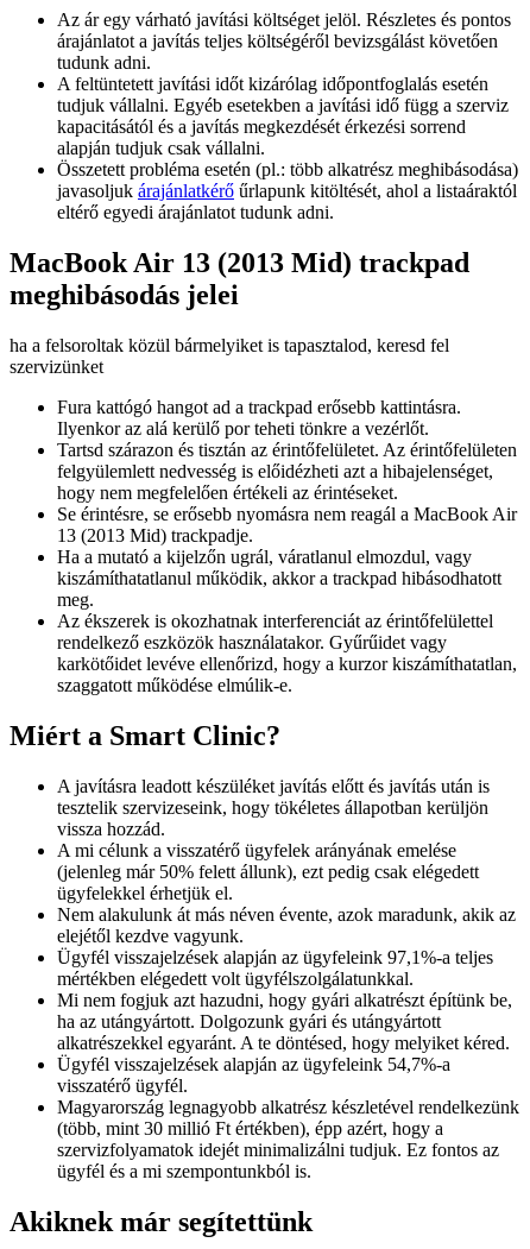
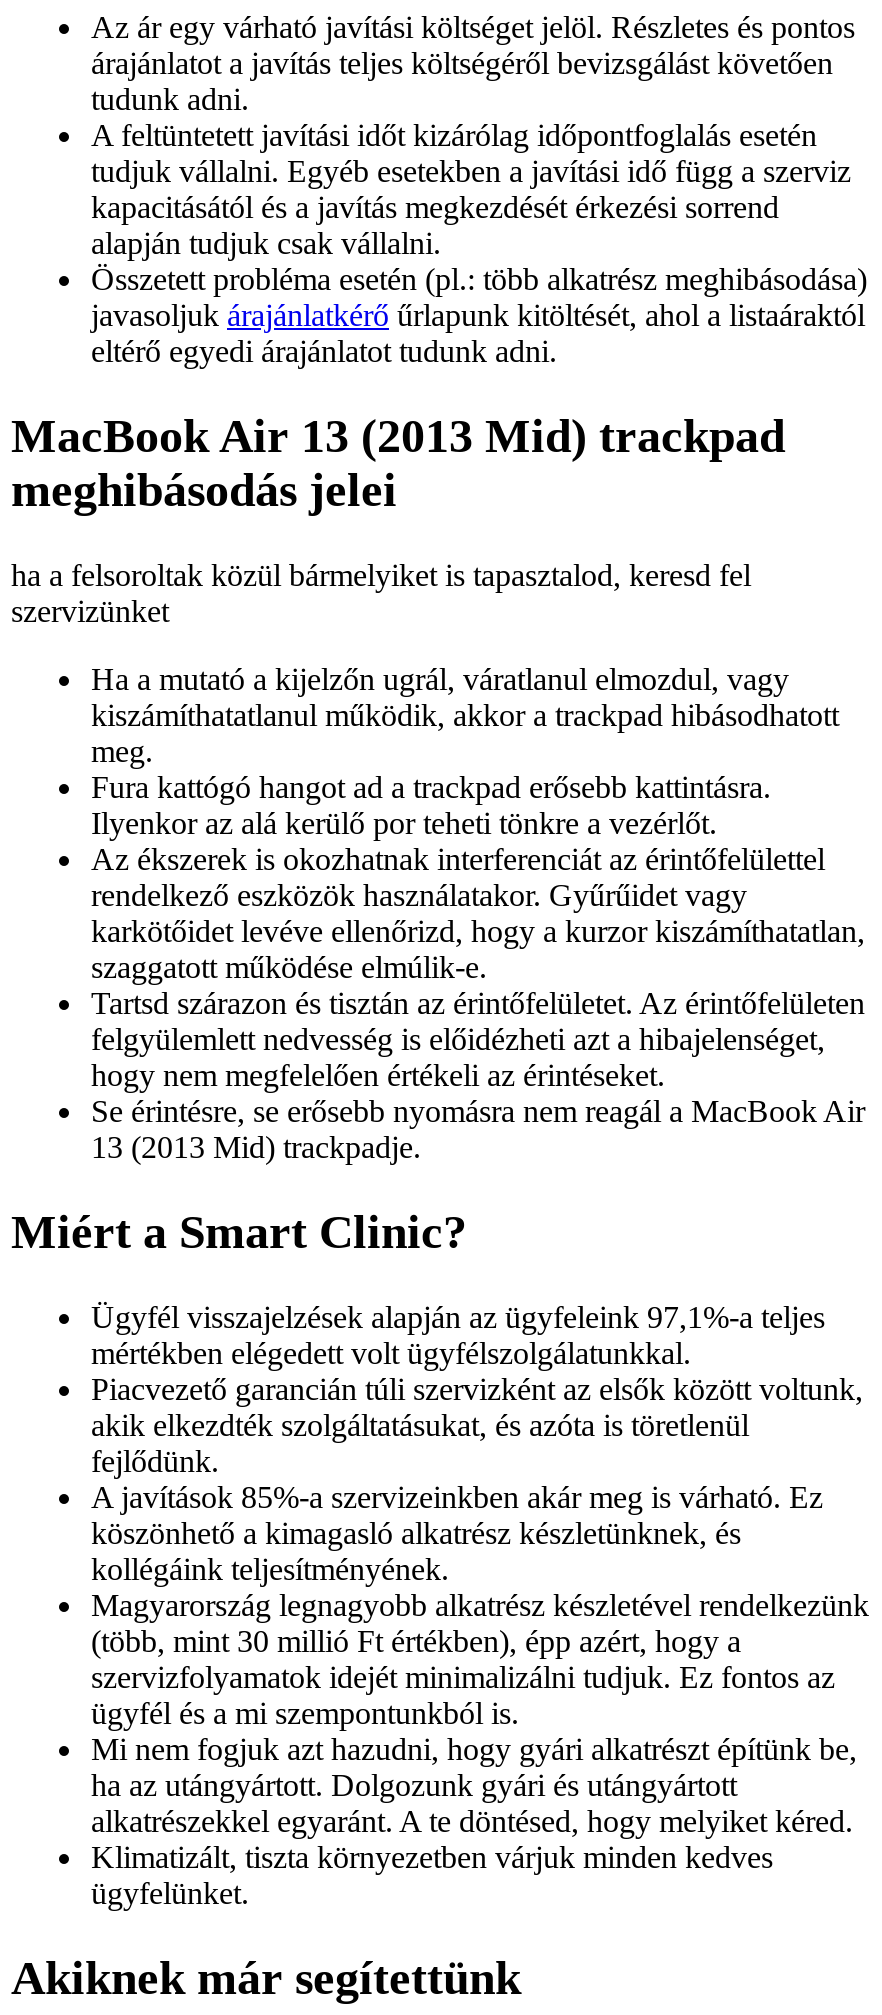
moved down: Fura kattógó hangot ad a trackpad erősebb kattintásra. | Ilyenkor az alá kerülő por teheti tönkre a vezérlőt.

moved down: Tartsd szárazon és tisztán az érintőfelületet. Az érintőfelületen | felgyülemlett nedvesség is előidézheti azt a hibajelenséget, | hogy nem megfelelően értékeli az érintéseket. | Se érintésre, se erősebb nyomásra nem reagál a MacBook Air | 13 (2013 Mid) trackpadje.

moved up: Ha a mutató a kijelzőn ugrál, váratlanul elmozdul, vagy | kiszámíthatatlanul működik, akkor a trackpad hibásodhatott | meg.

moved up: Az ékszerek is okozhatnak interferenciát az érintőfelülettel | rendelkező eszközök használatakor. Gyűrűidet vagy | karkötőidet levéve ellenőrizd, hogy a kurzor kiszámíthatatlan, | szaggatott működése elmúlik-e.

- A javításra leadott készüléket javítás előtt és javítás után is
- tesztelik szervizeseink, hogy tökéletes állapotban kerüljön
- vissza hozzád.
- A mi célunk a visszatérő ügyfelek arányának emelése
- (jelenleg már 50% felett állunk), ezt pedig csak elégedett
- ügyfelekkel érhetjük el.
- Nem alakulunk át más néven évente, azok maradunk, akik az
- elejétől kezdve vagyunk.

moved up: Ügyfél visszajelzések alapján az ügyfeleink 97,1%-a teljes | mértékben elégedett volt ügyfélszolgálatunkkal.

moved down: Mi nem fogjuk azt hazudni, hogy gyári alkatrészt építünk be, | ha az utángyártott. Dolgozunk gyári és utángyártott | alkatrészekkel egyaránt. A te döntésed, hogy melyiket kéred.

- Ügyfél visszajelzések alapján az ügyfeleink 54,7%-a
- visszatérő ügyfél.
+ Piacvezető garancián túli szervizként az elsők között voltunk,
+ akik elkezdték szolgáltatásukat, és azóta is töretlenül
+ fejlődünk.
+ A javítások 85%-a szervizeinkben akár meg is várható. Ez
+ köszönhető a kimagasló alkatrész készletünknek, és
+ kollégáink teljesítményének.

moved up: Magyarország legnagyobb alkatrész készletével rendelkezünk | (több, mint 30 millió Ft értékben), épp azért, hogy a | szervizfolyamatok idejét minimalizálni tudjuk. Ez fontos az | ügyfél és a mi szempontunkból is.

+ Klimatizált, tiszta környezetben várjuk minden kedves
+ ügyfelünket.
